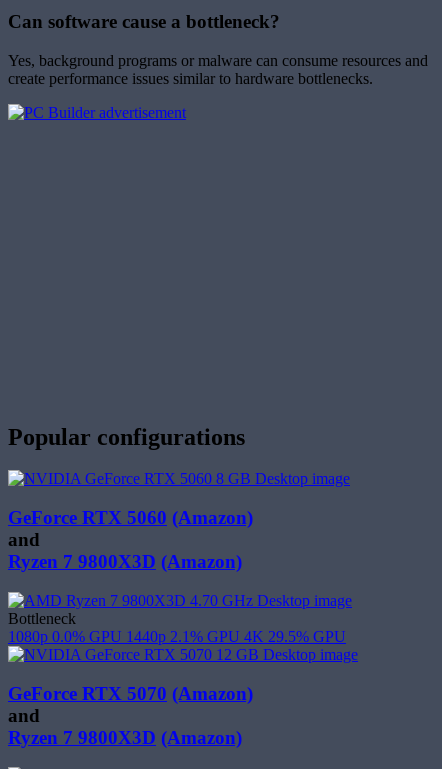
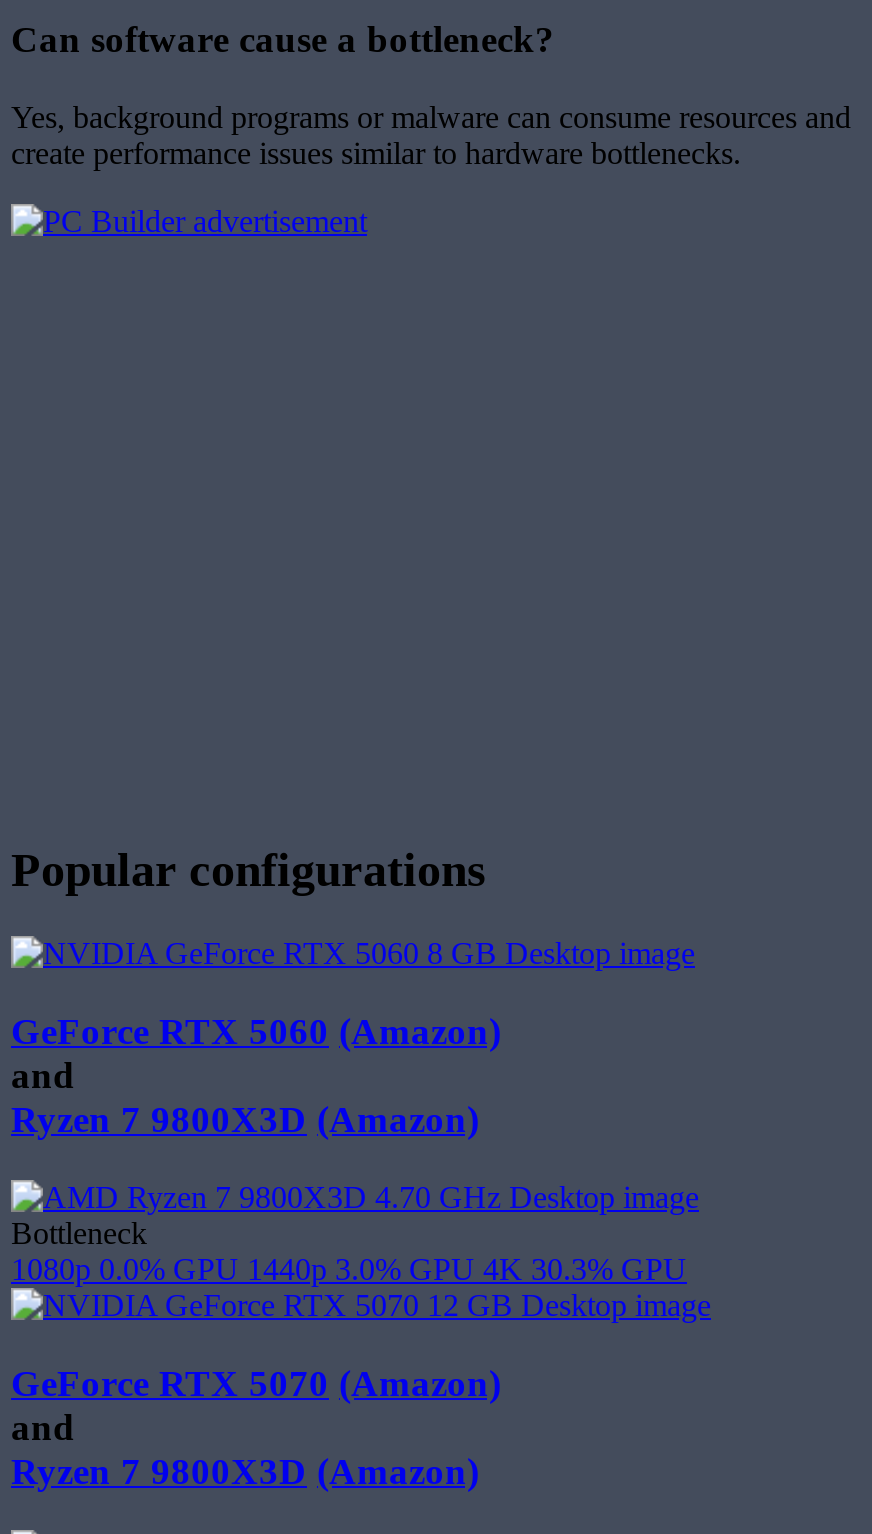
- 1080p 0.0% GPU 1440p 2.1% GPU 4K 29.5% GPU
+ 1080p 0.0% GPU 1440p 3.0% GPU 4K 30.3% GPU
